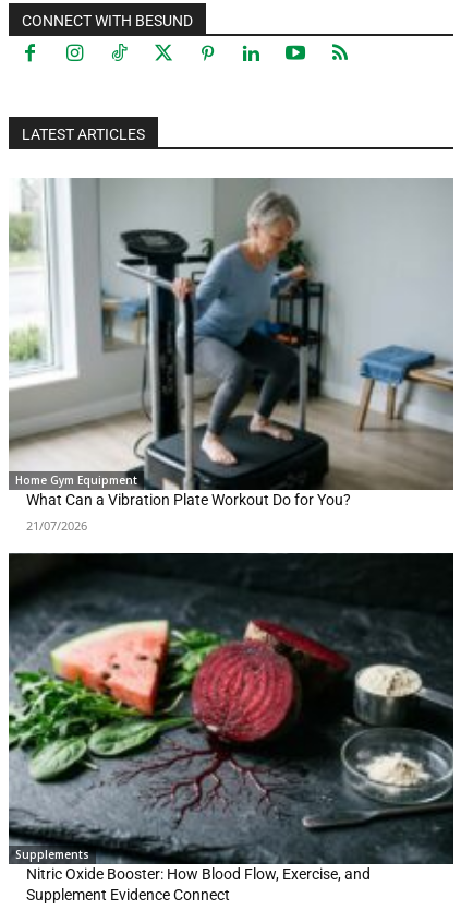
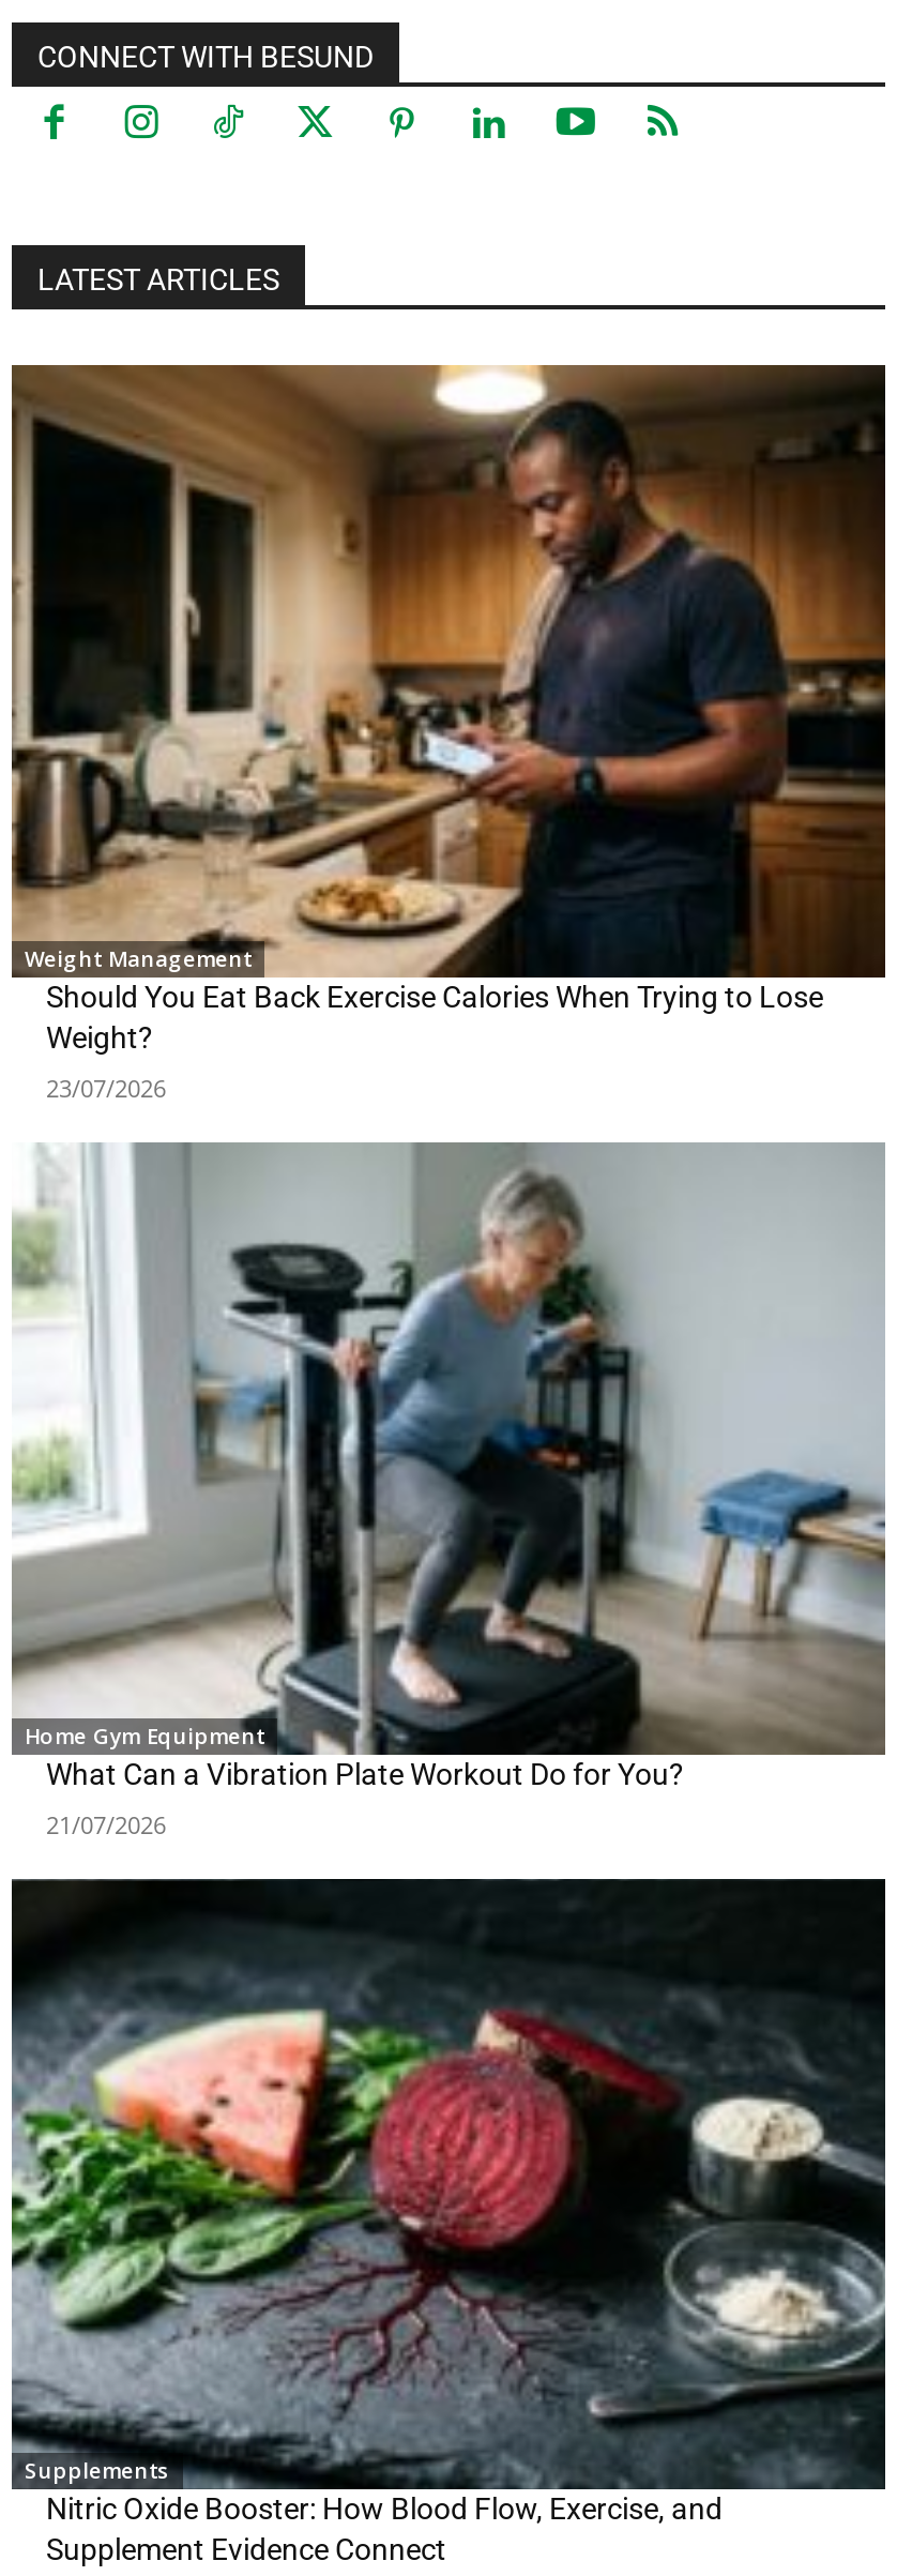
+ [image]
+ Weight Management
+ Should You Eat Back Exercise Calories When Trying to Lose
+ Weight?
+ 23/07/2026
